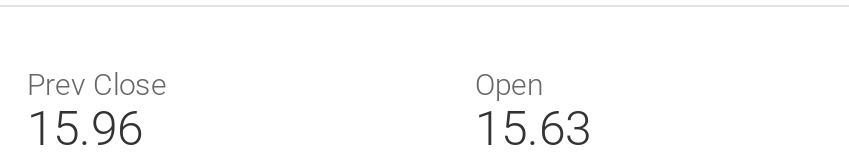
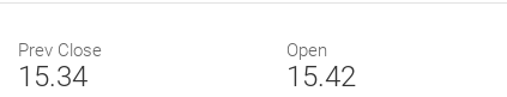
- 15.96
+ 15.34

- 15.63
+ 15.42
